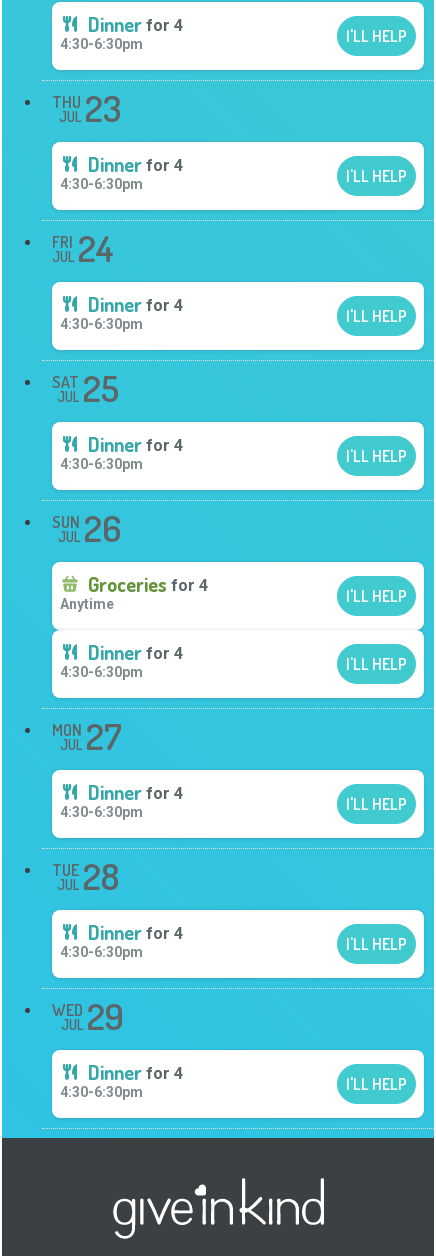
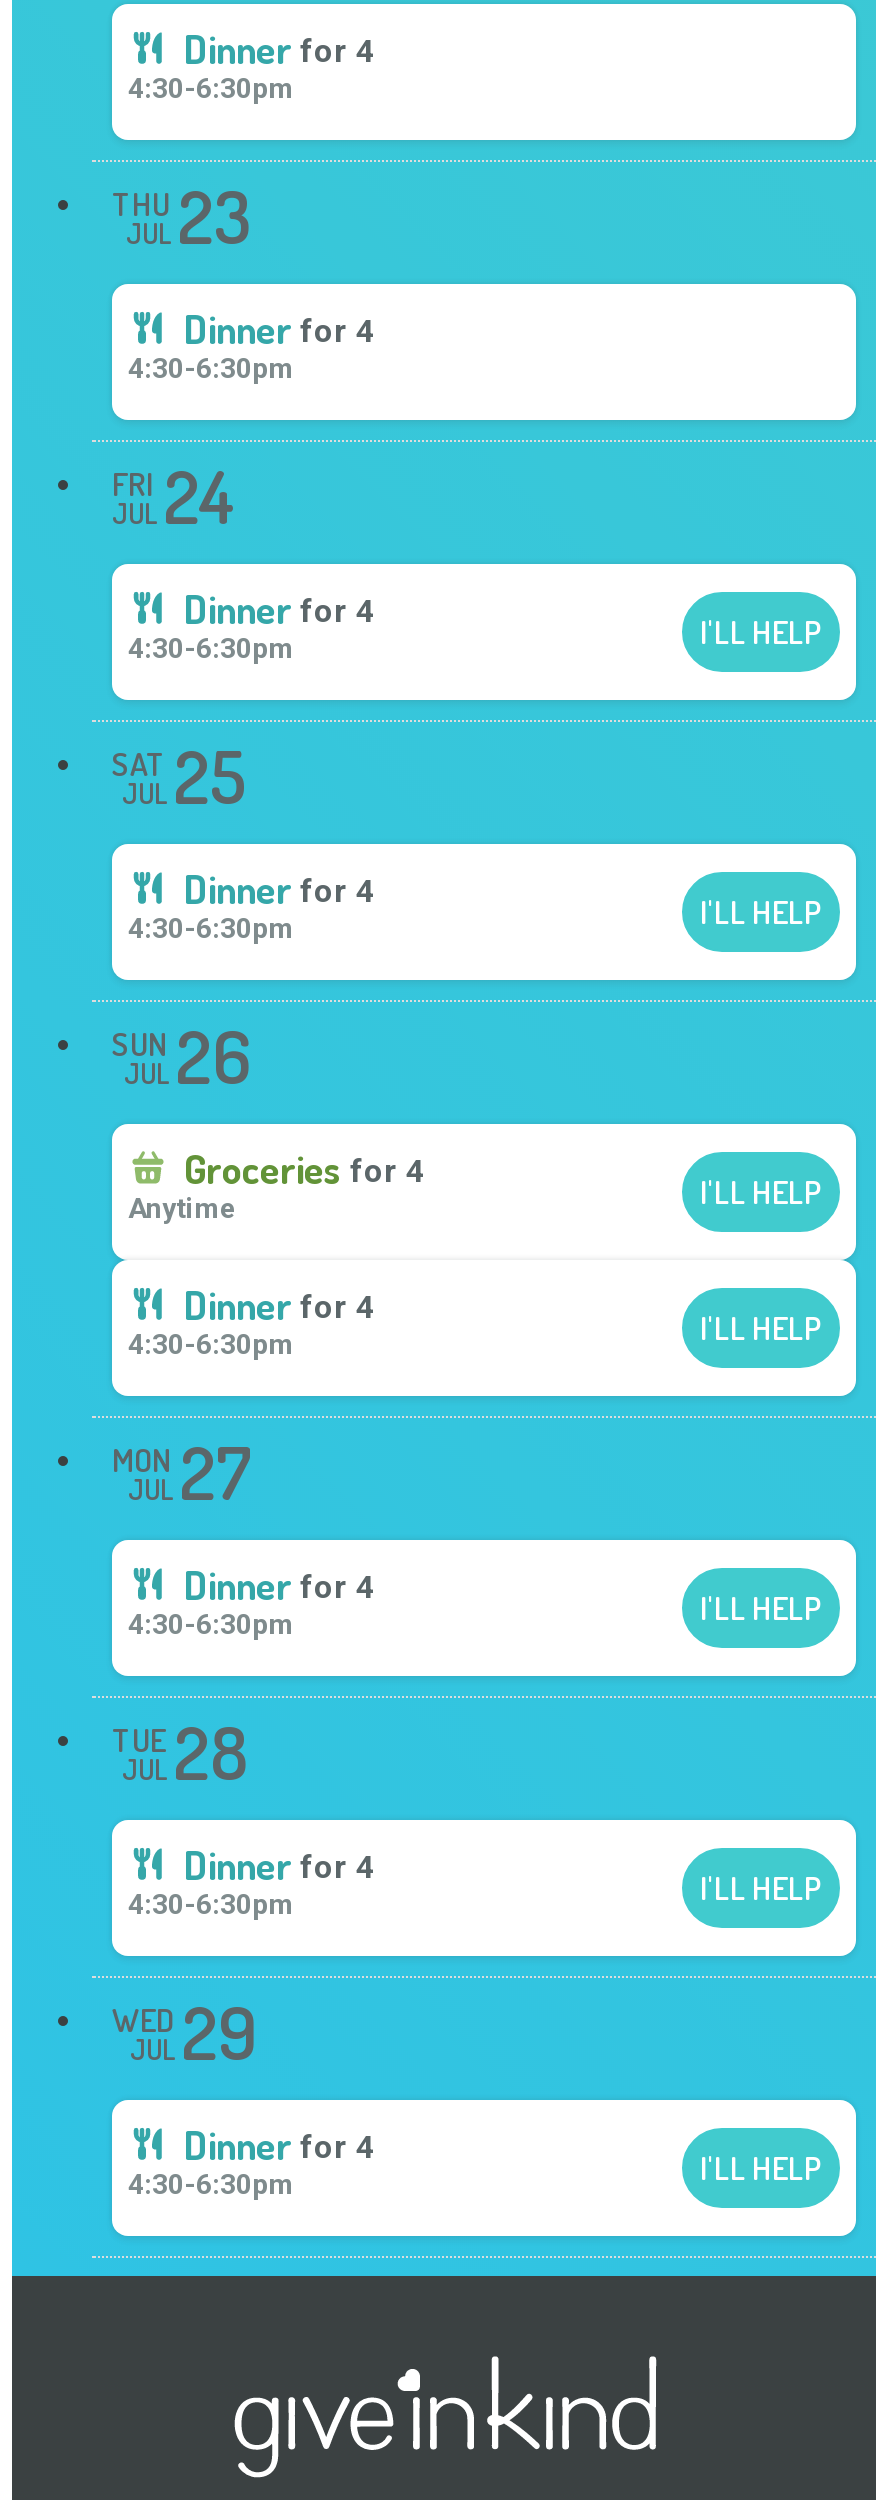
- I'LL HELP

- I'LL HELP
